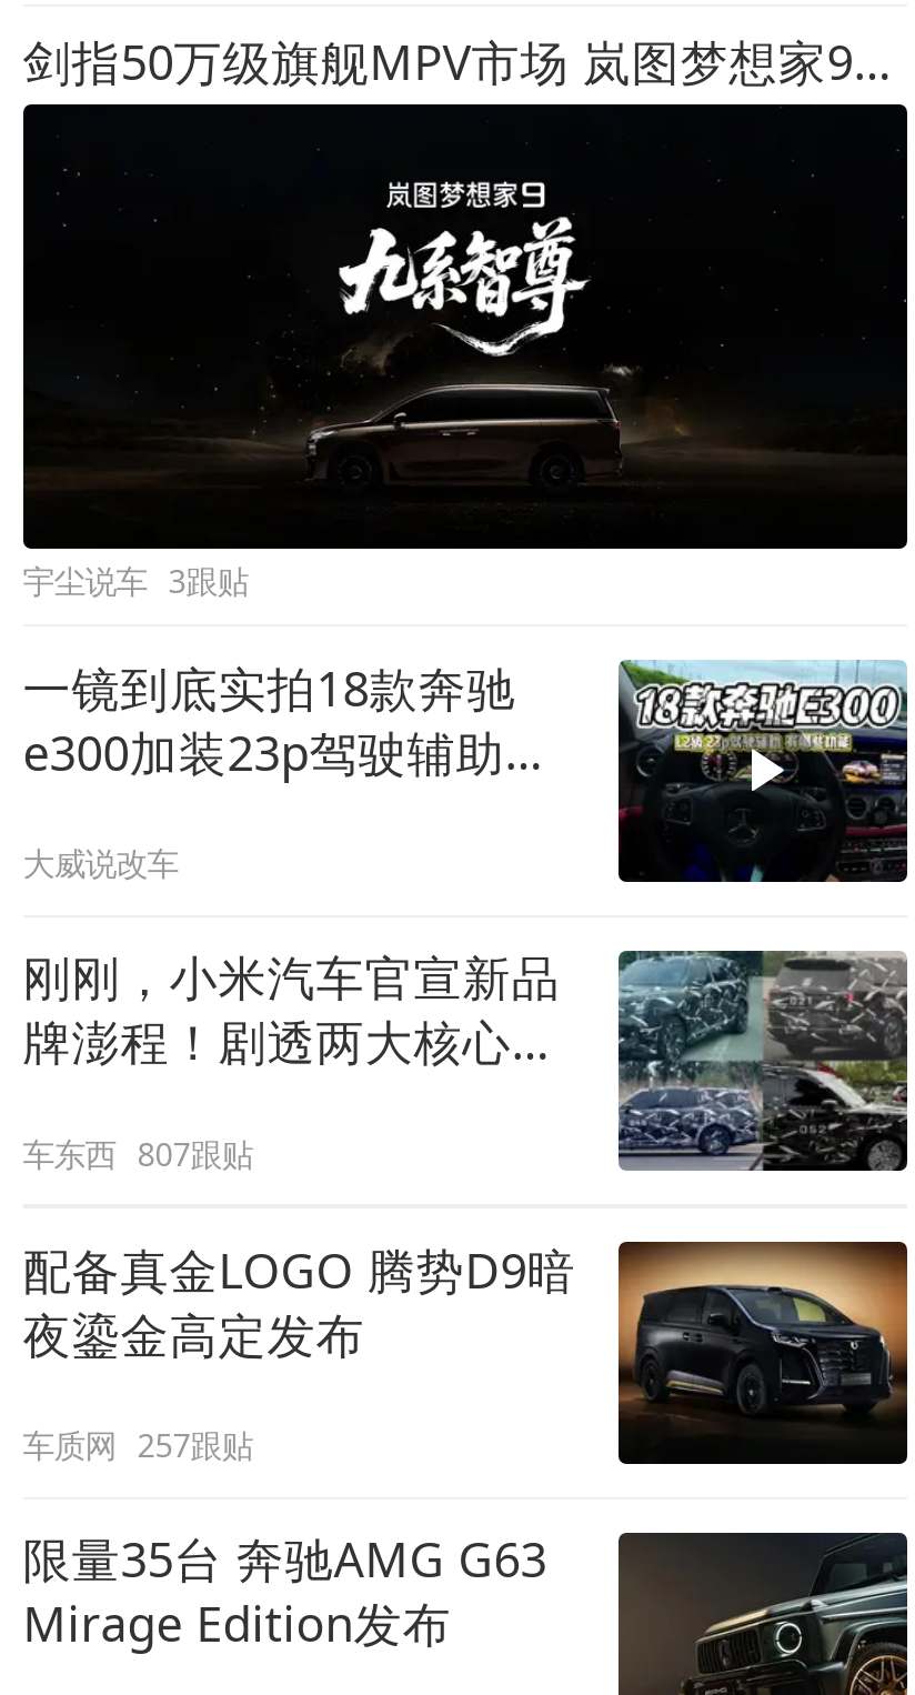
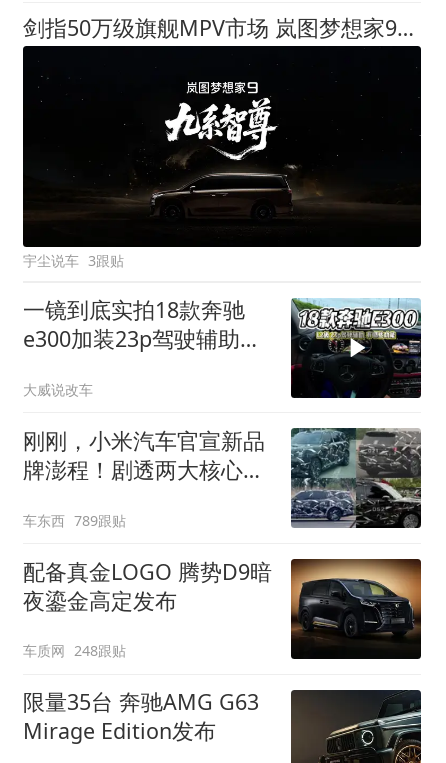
- 车东西 807跟贴
+ 车东西 789跟贴

- 车质网 257跟贴
+ 车质网 248跟贴
